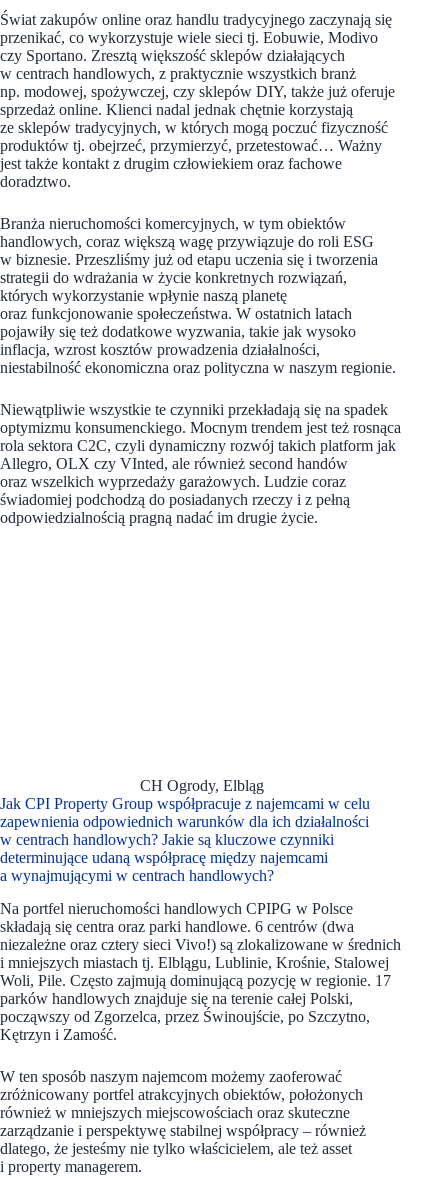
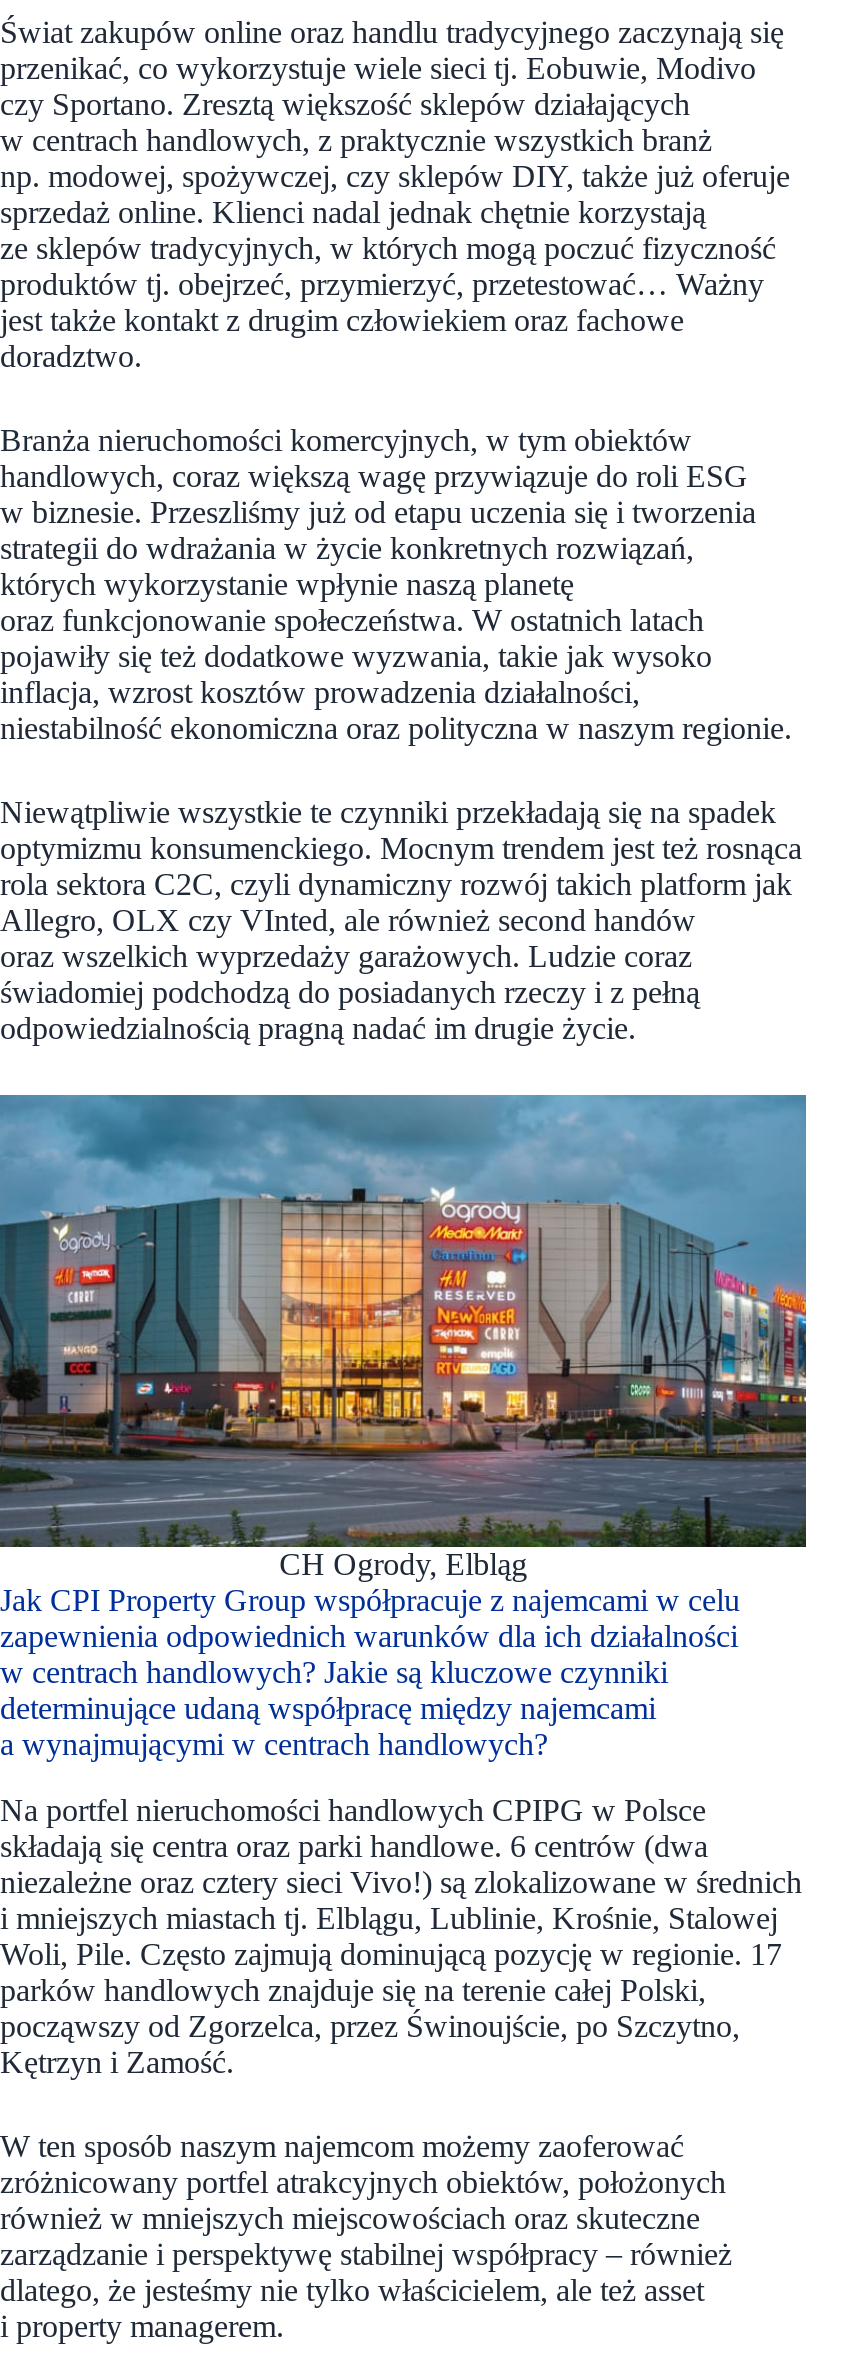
+ [image]
